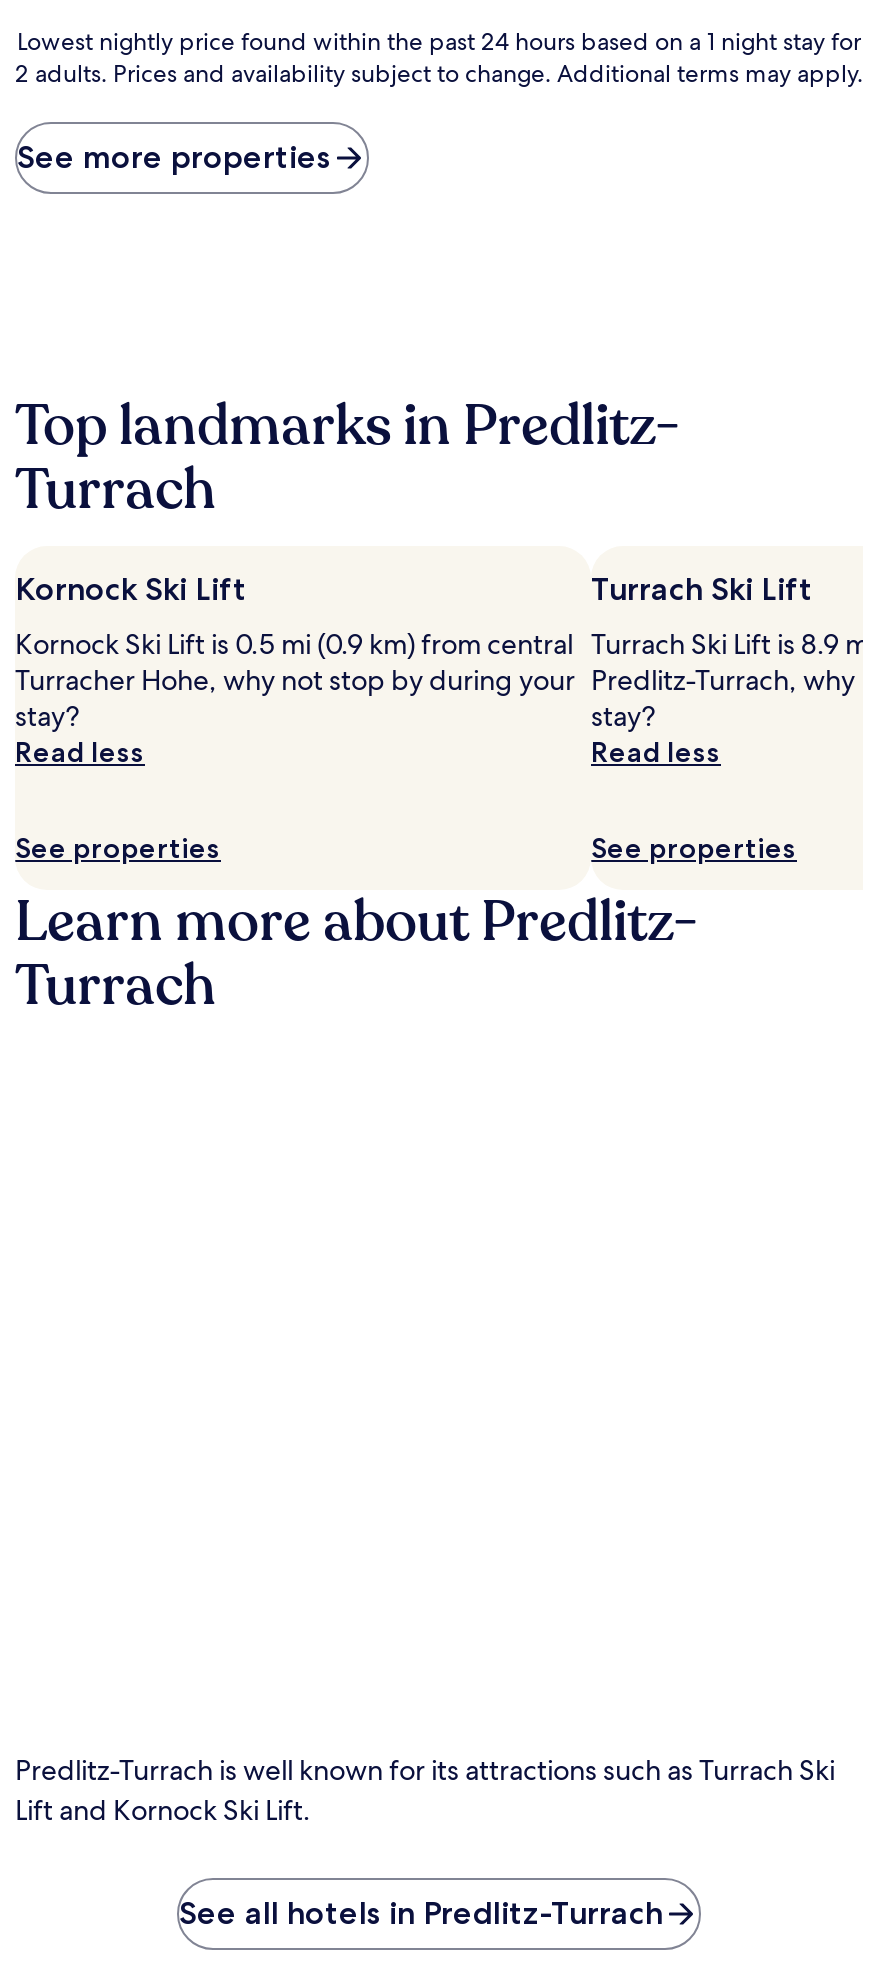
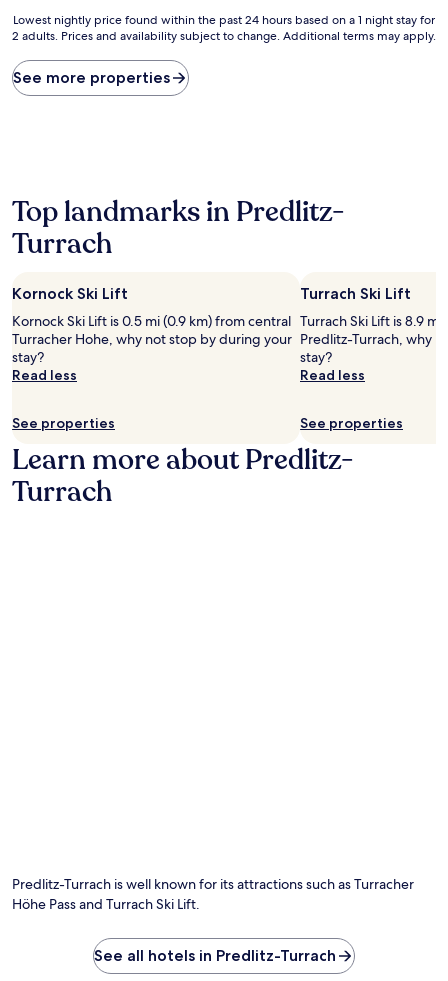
- Predlitz-Turrach is well known for its attractions such as Turrach Ski
- Lift and Kornock Ski Lift.
+ Predlitz-Turrach is well known for its attractions such as Turracher
+ Höhe Pass and Turrach Ski Lift.
